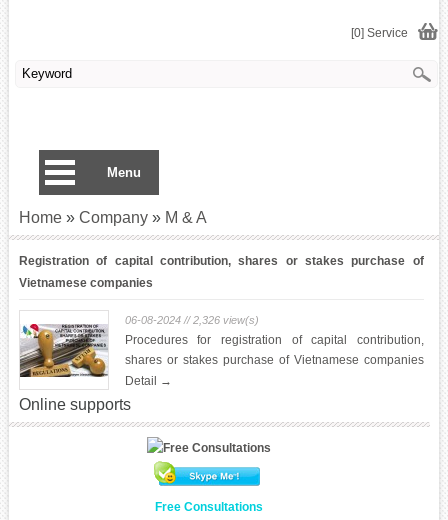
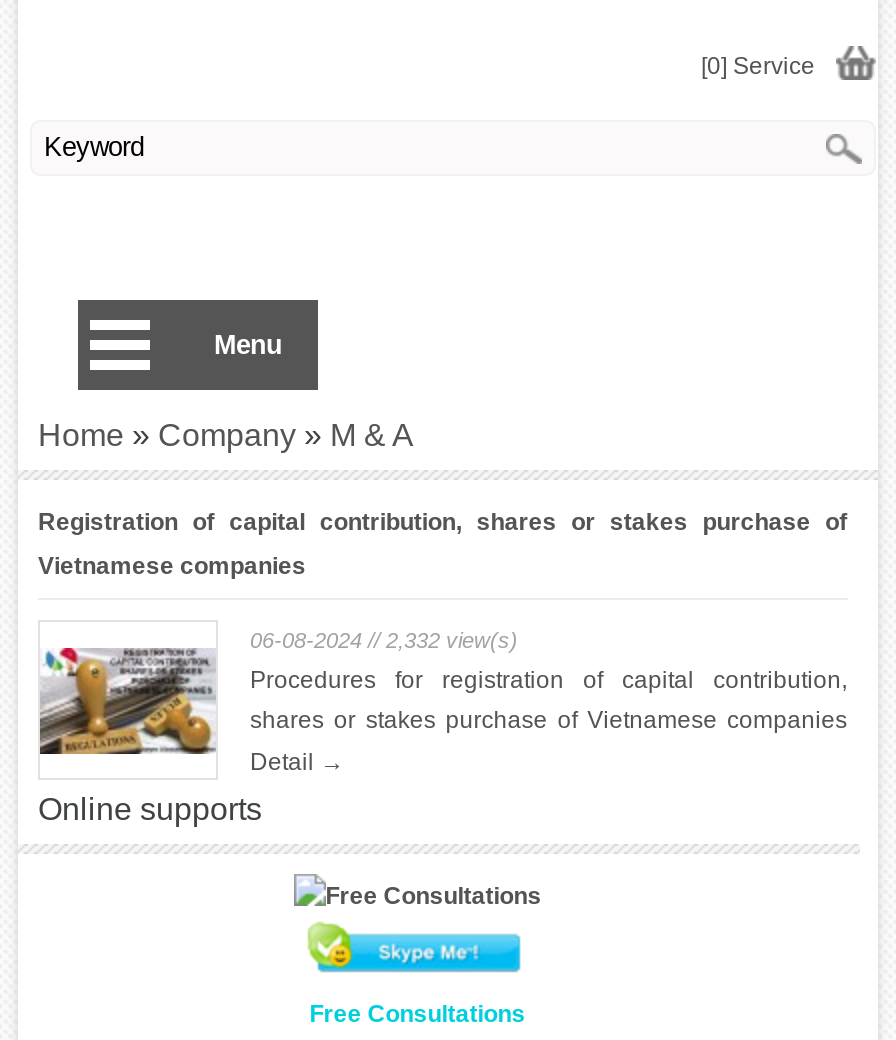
- 06-08-2024 // 2,326 view(s)
+ 06-08-2024 // 2,332 view(s)
